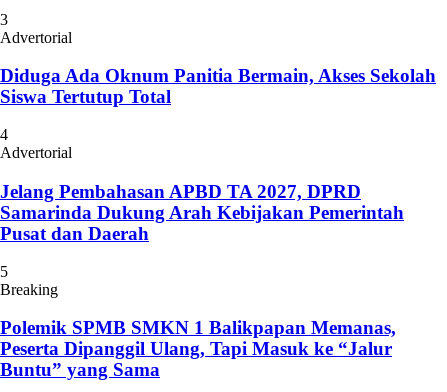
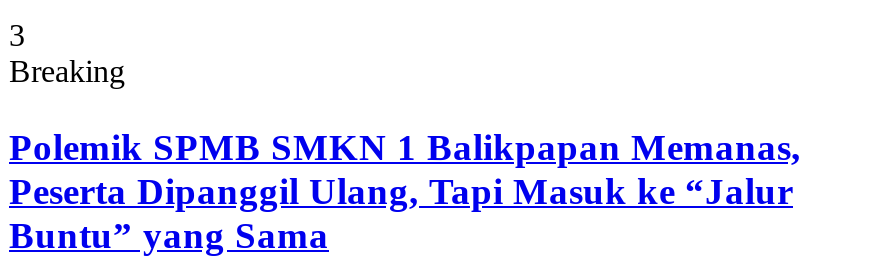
- Advertorial
- Diduga Ada Oknum Panitia Bermain, Akses Sekolah
- Siswa Tertutup Total
- 4
- Advertorial
- Jelang Pembahasan APBD TA 2027, DPRD
- Samarinda Dukung Arah Kebijakan Pemerintah
- Pusat dan Daerah
- 5
